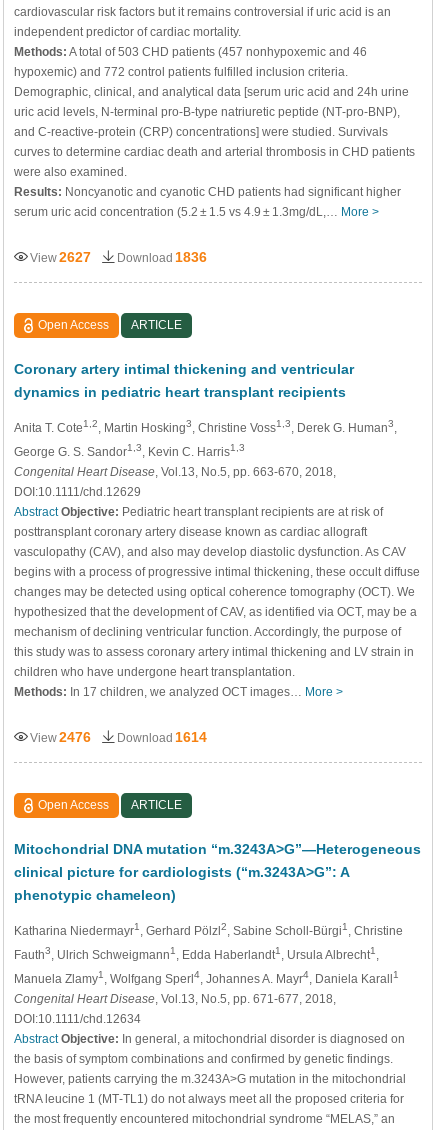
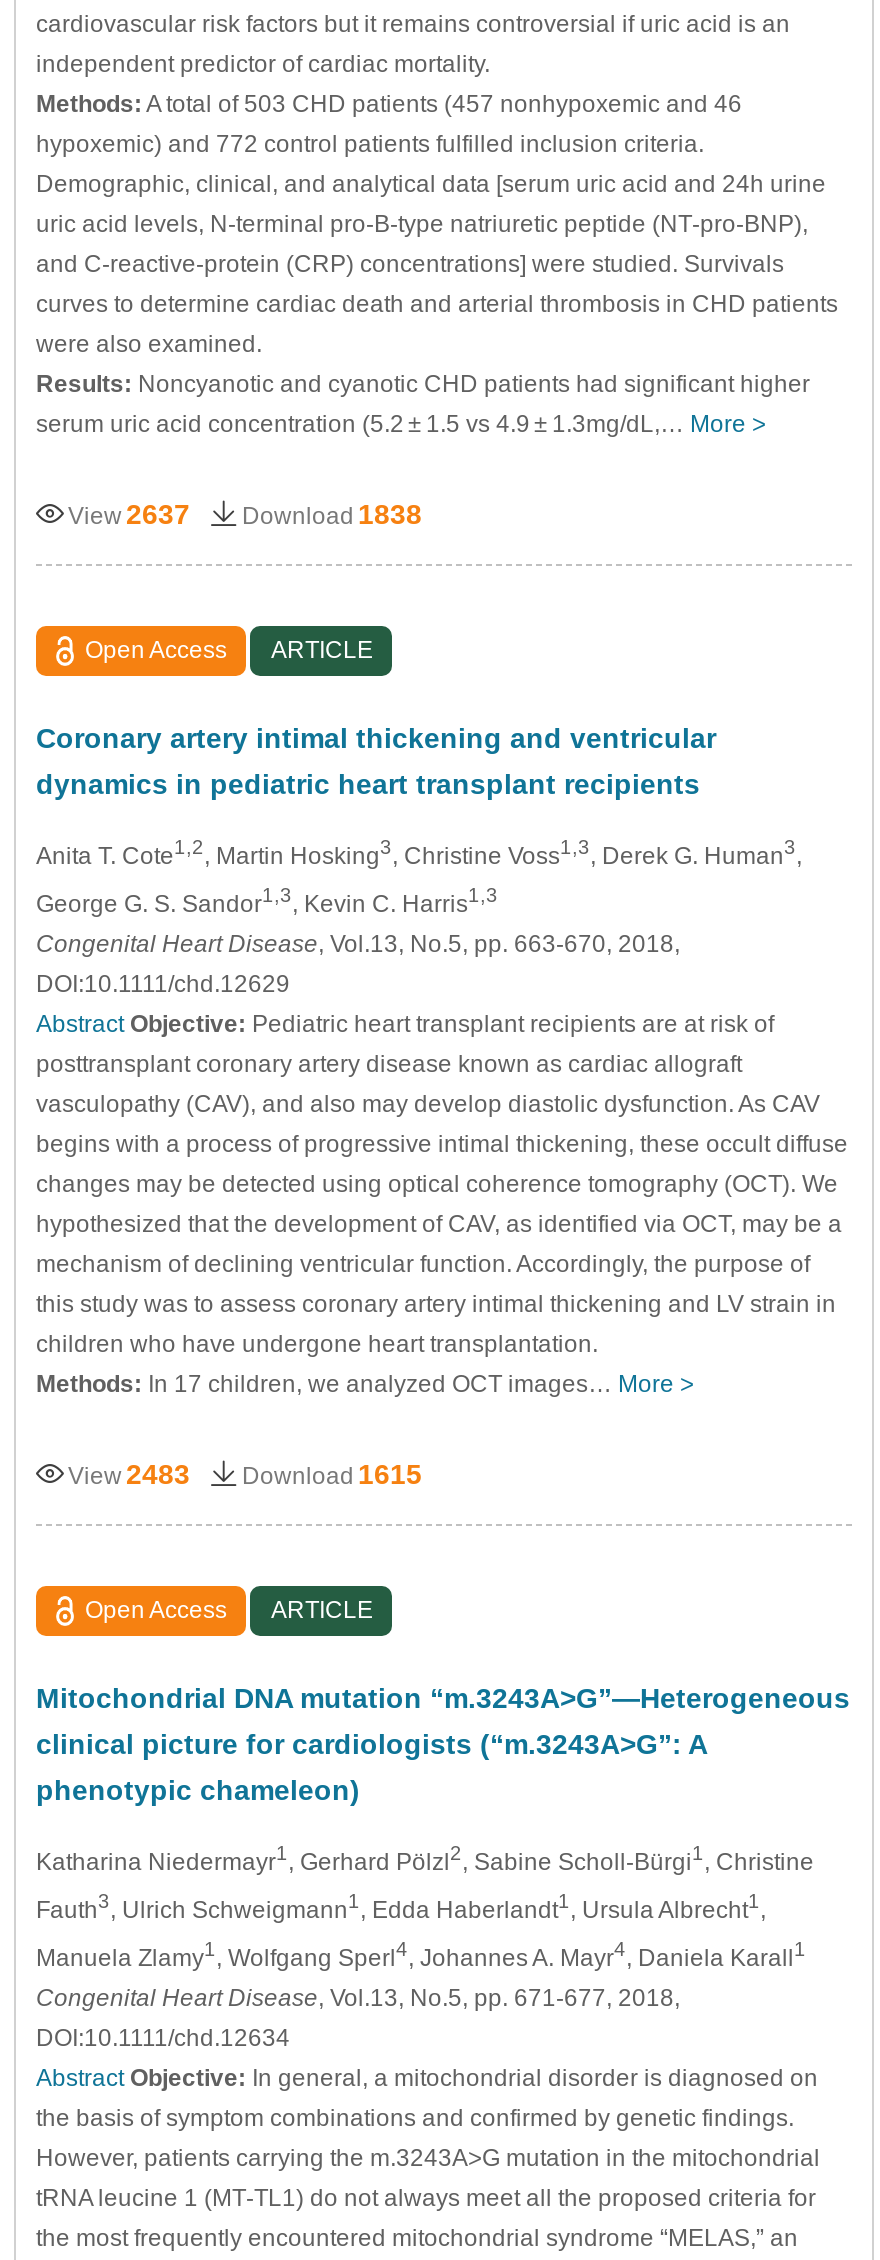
- View 2627
+ View 2637

- Download 1836
+ Download 1838

- View 2476
+ View 2483

- Download 1614
+ Download 1615
